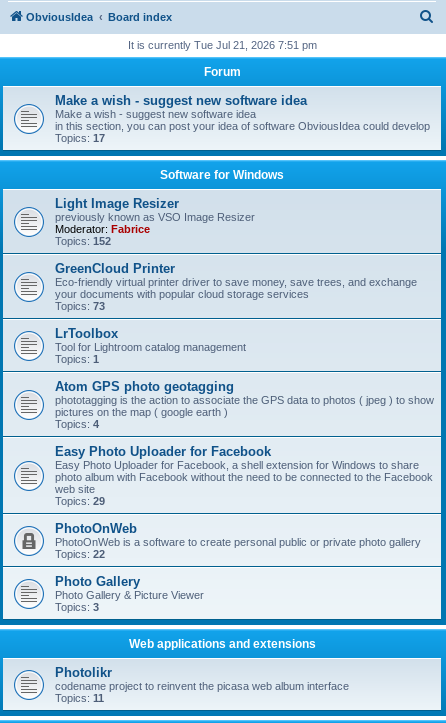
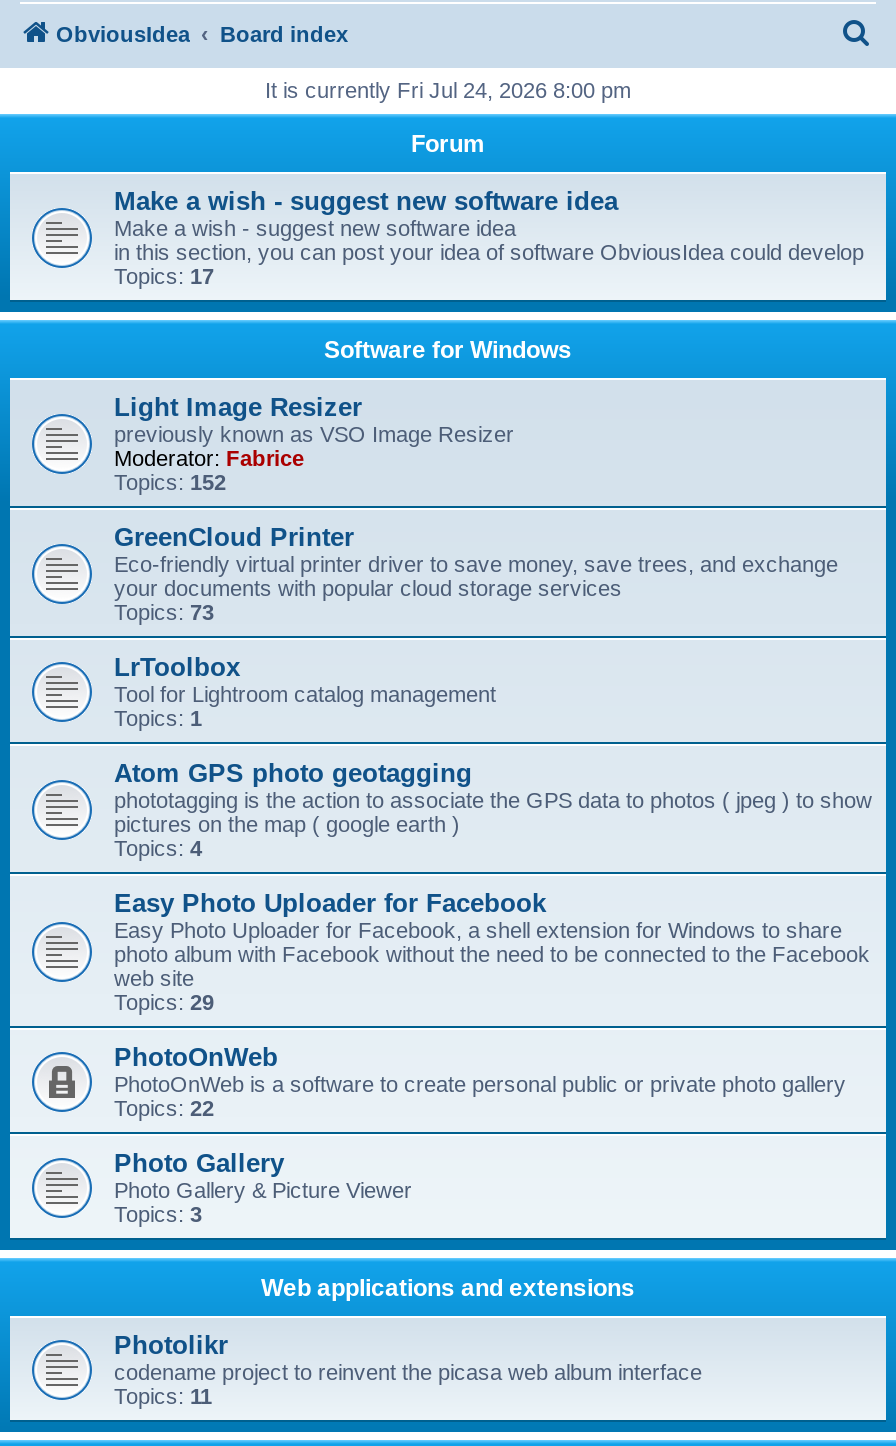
- It is currently Tue Jul 21, 2026 7:51 pm
+ It is currently Fri Jul 24, 2026 8:00 pm
